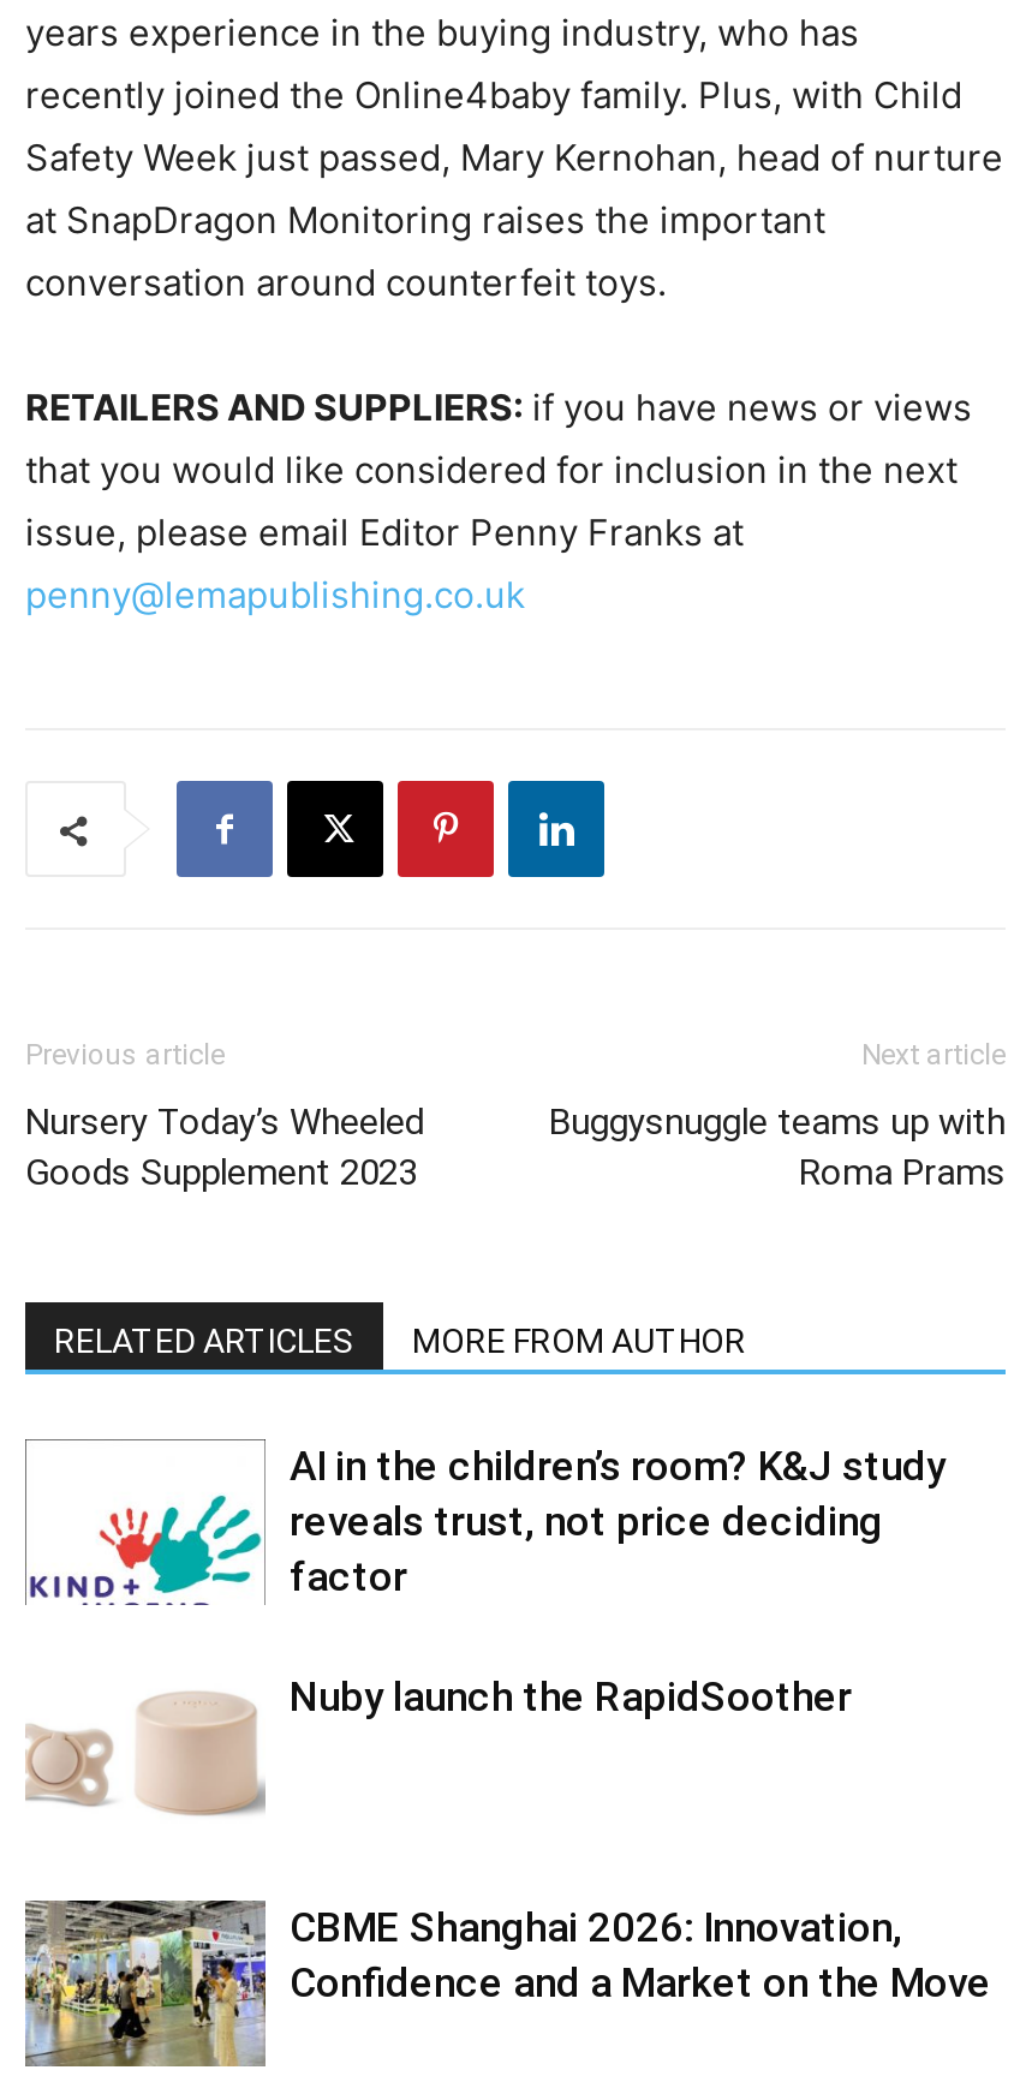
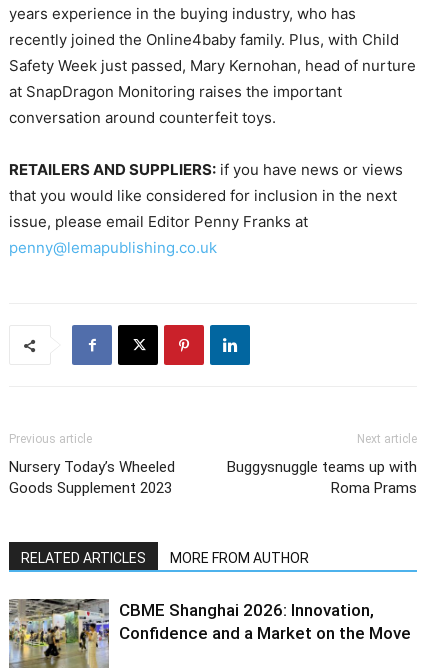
- [image]
- AI in the children’s room? K&J study
- reveals trust, not price deciding
- factor
- Nuby launch the RapidSoother

- [image]

- [image]
